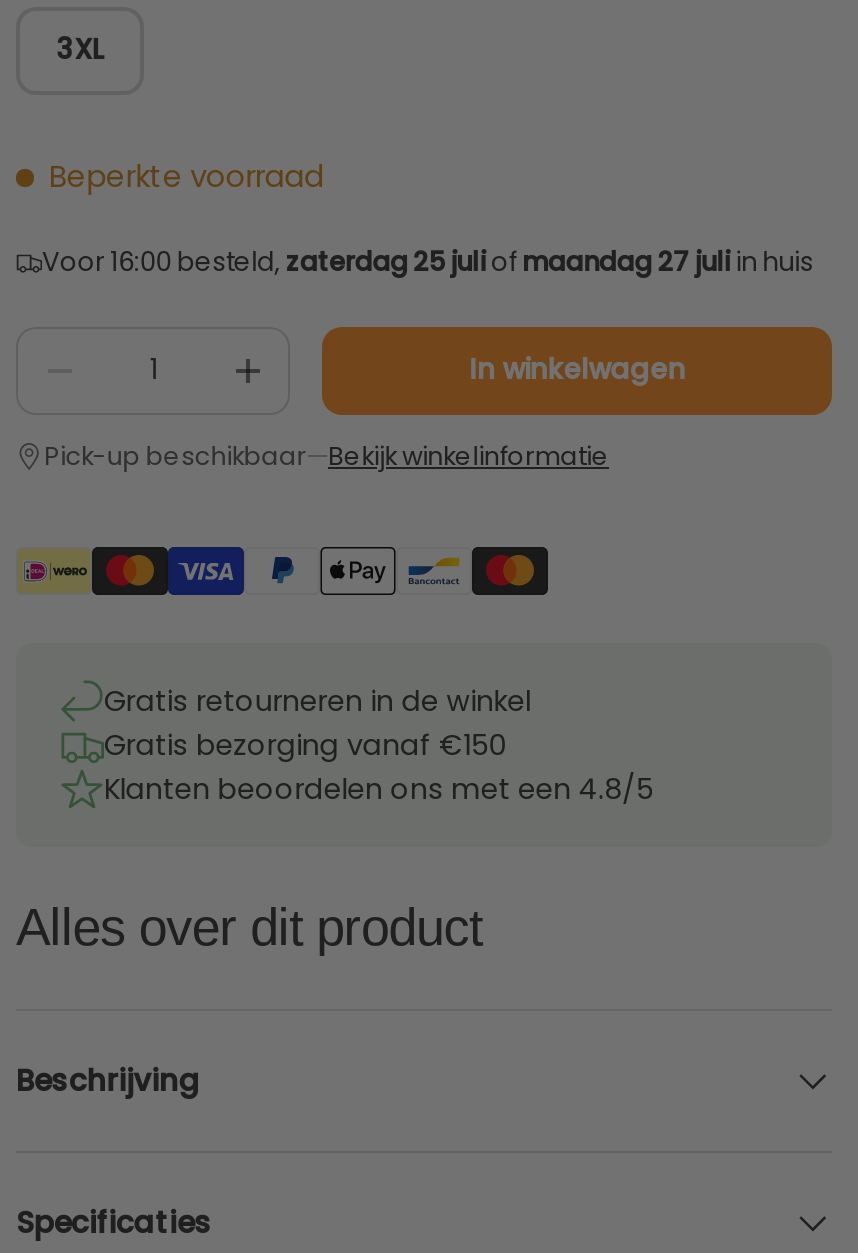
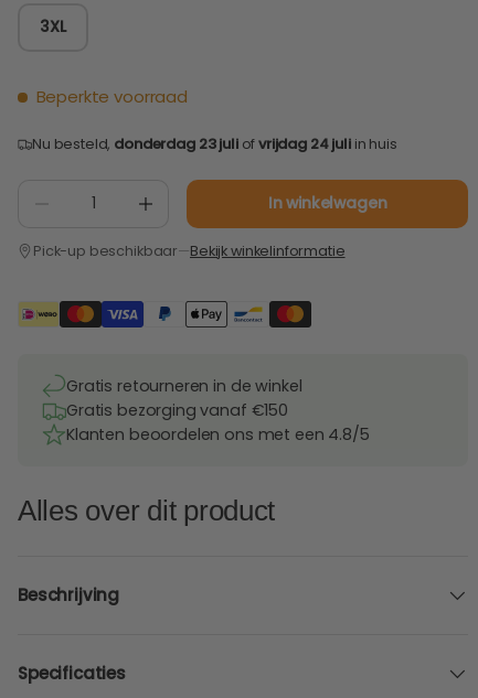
- Voor 16:00 besteld, zaterdag 25 juliof maandag 27 juliin huis
+ Nu besteld, donderdag 23 juliof vrijdag 24 juliin huis
